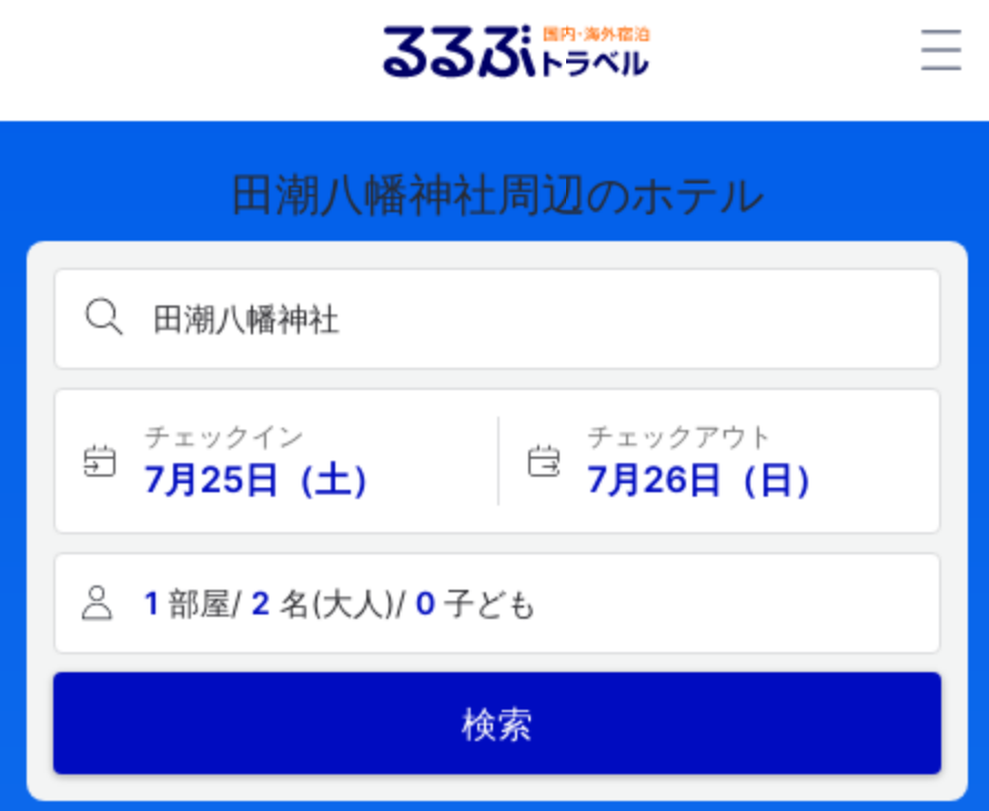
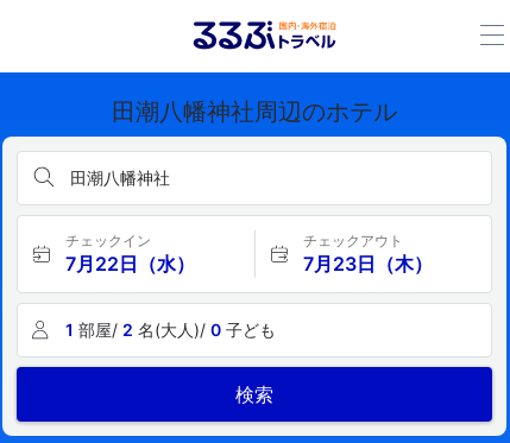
- 7月25日（土）
+ 7月22日（水）

- 7月26日（日）
+ 7月23日（木）
